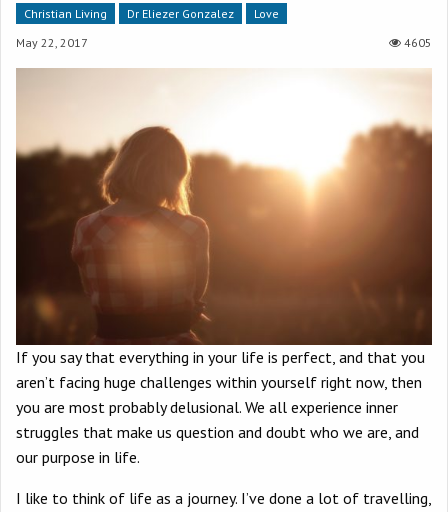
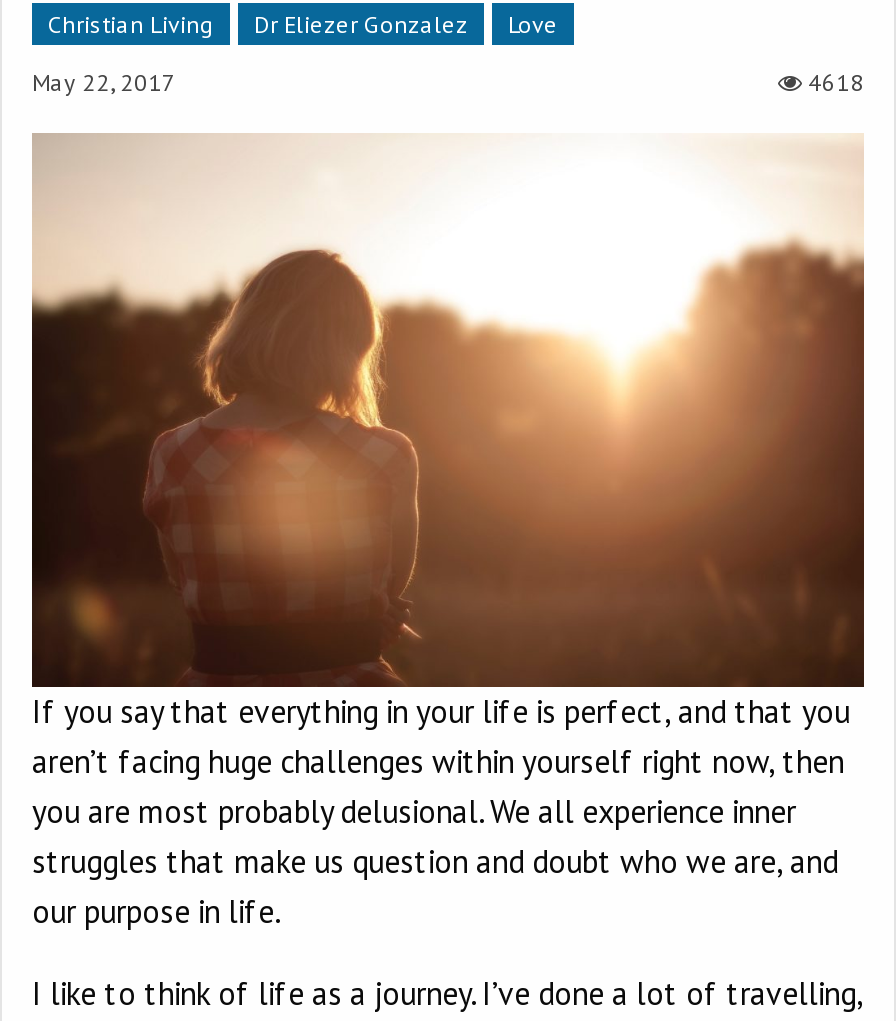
- 4605
+ 4618
